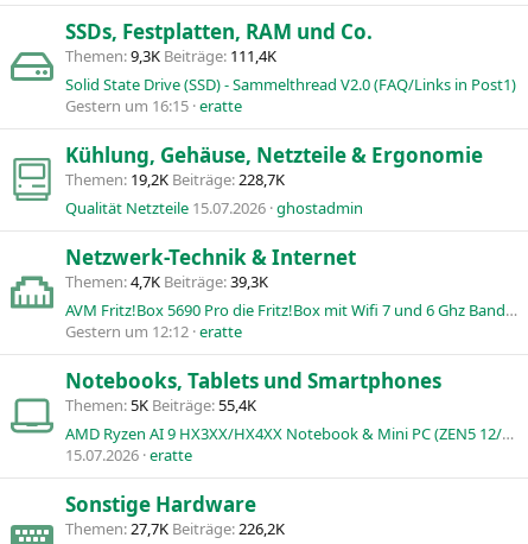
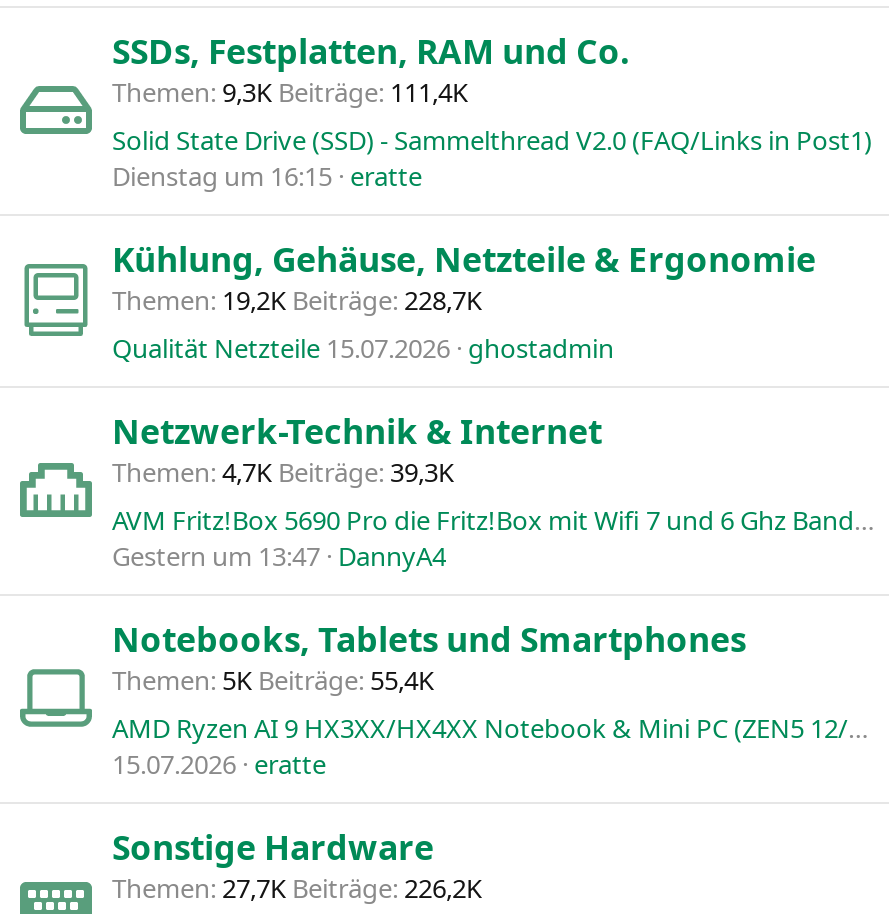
- Gestern um 16:15 eratte
+ Dienstag um 16:15 eratte

- Gestern um 12:12 eratte
+ Gestern um 13:47 DannyA4
